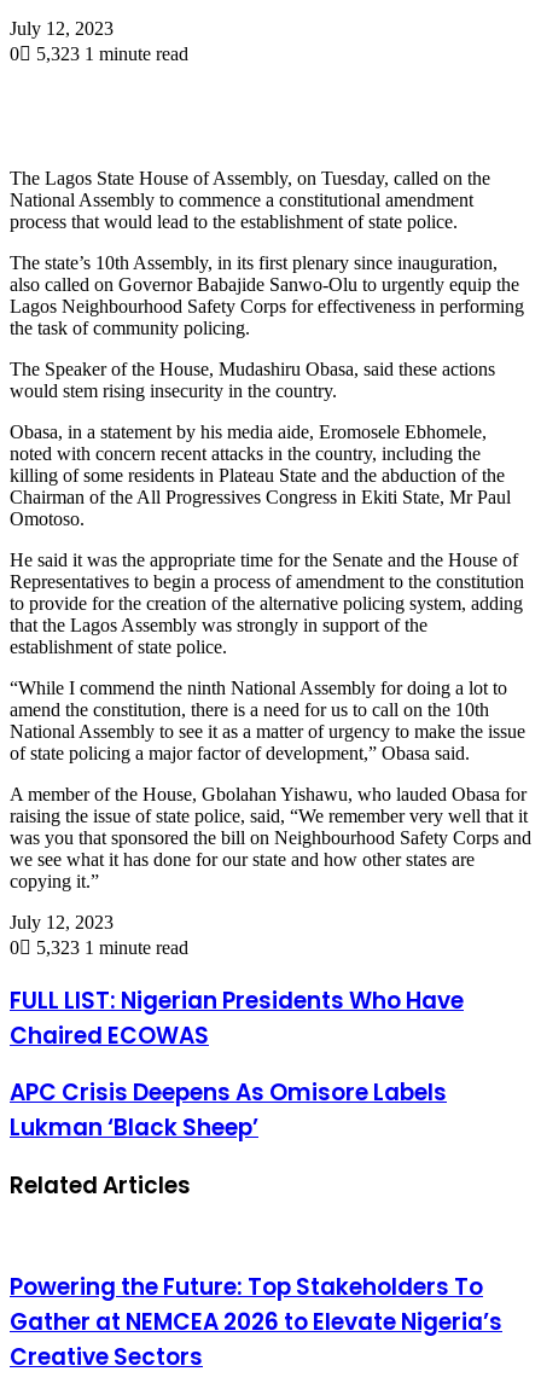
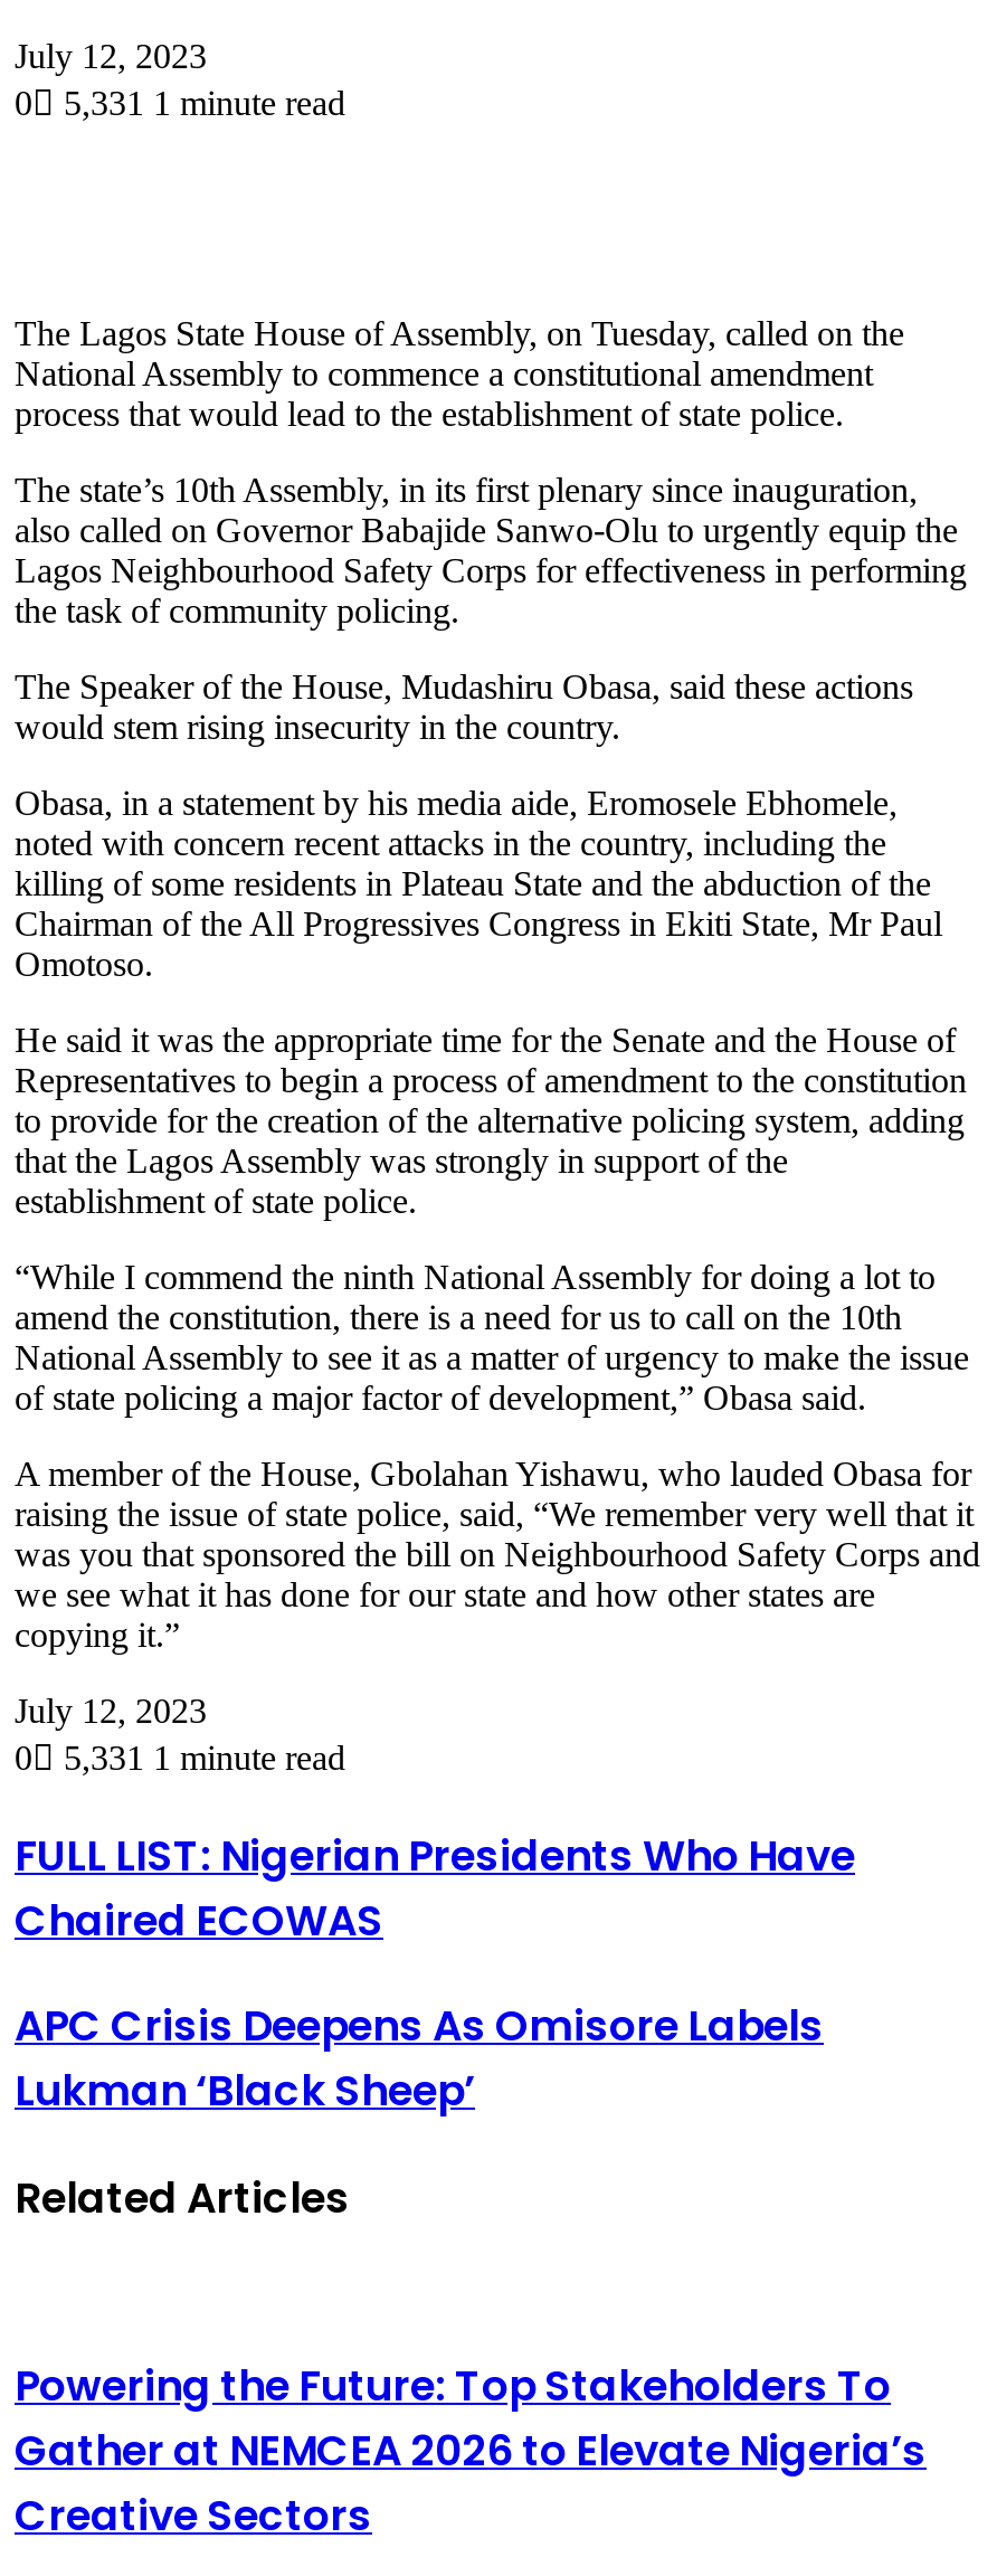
- 0 5,323 1 minute read
+ 0 5,331 1 minute read

- 0 5,323 1 minute read
+ 0 5,331 1 minute read
